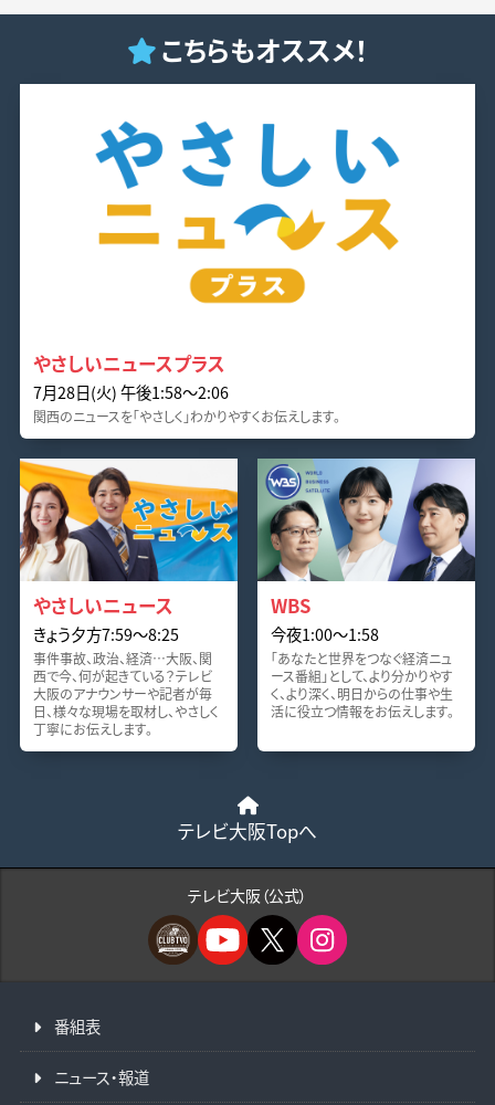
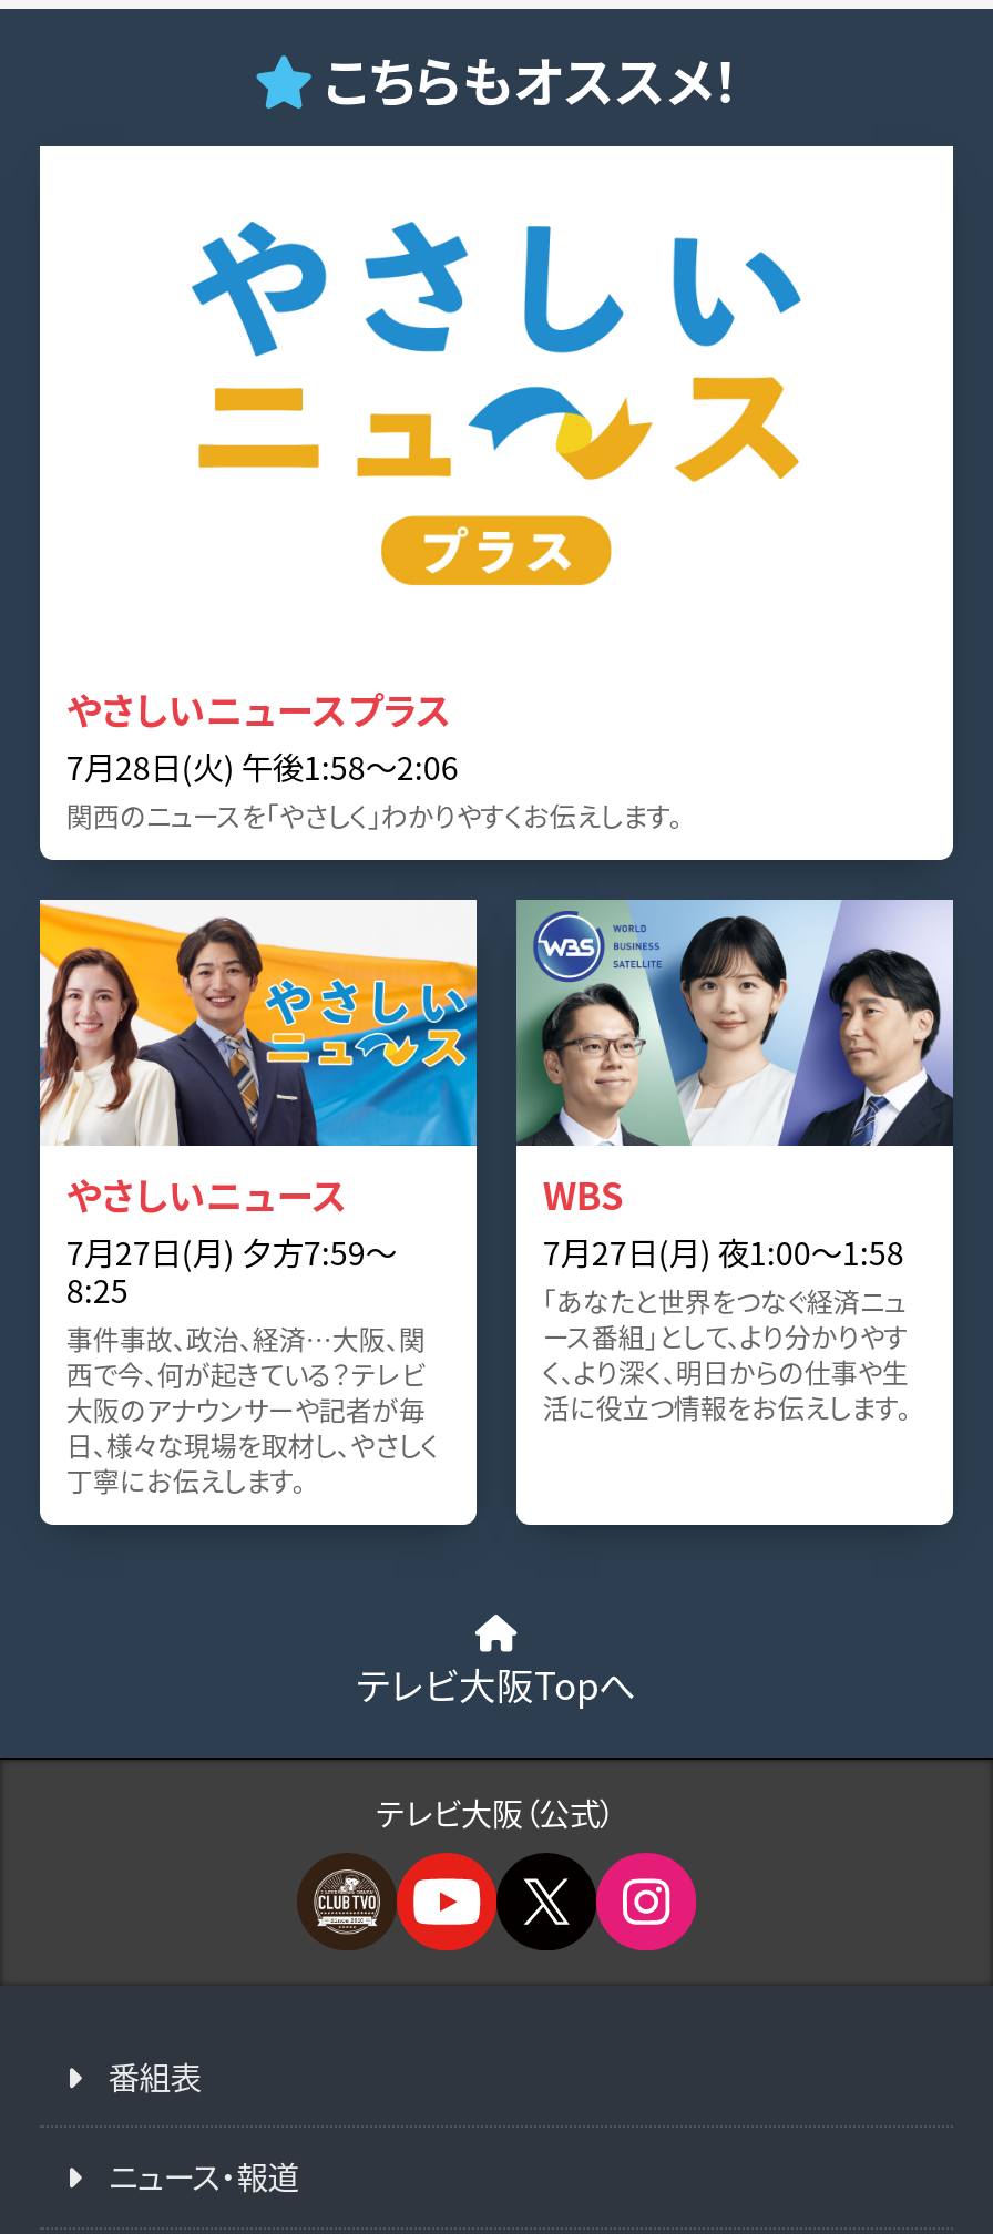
- きょう夕方7:59〜8:25
+ 7月27日(月) 夕方7:59〜
+ 8:25

- 今夜1:00〜1:58
+ 7月27日(月) 夜1:00〜1:58
